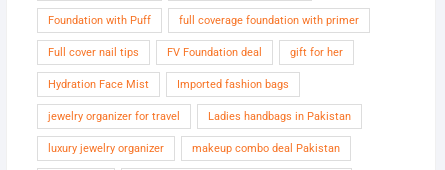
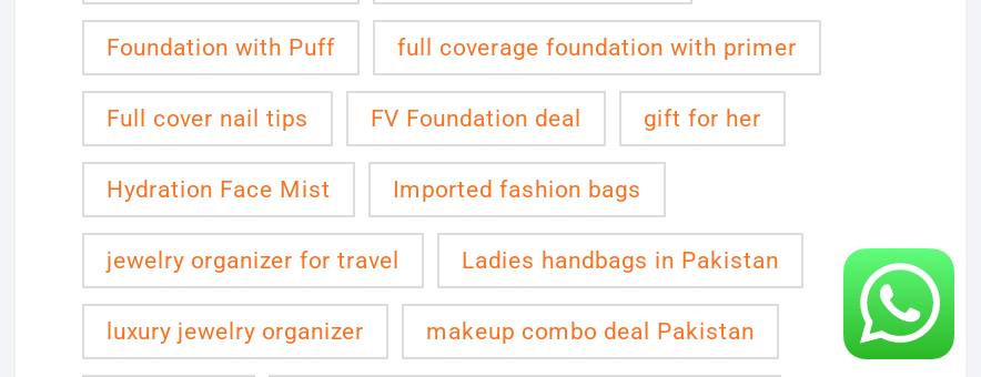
+ [image]
